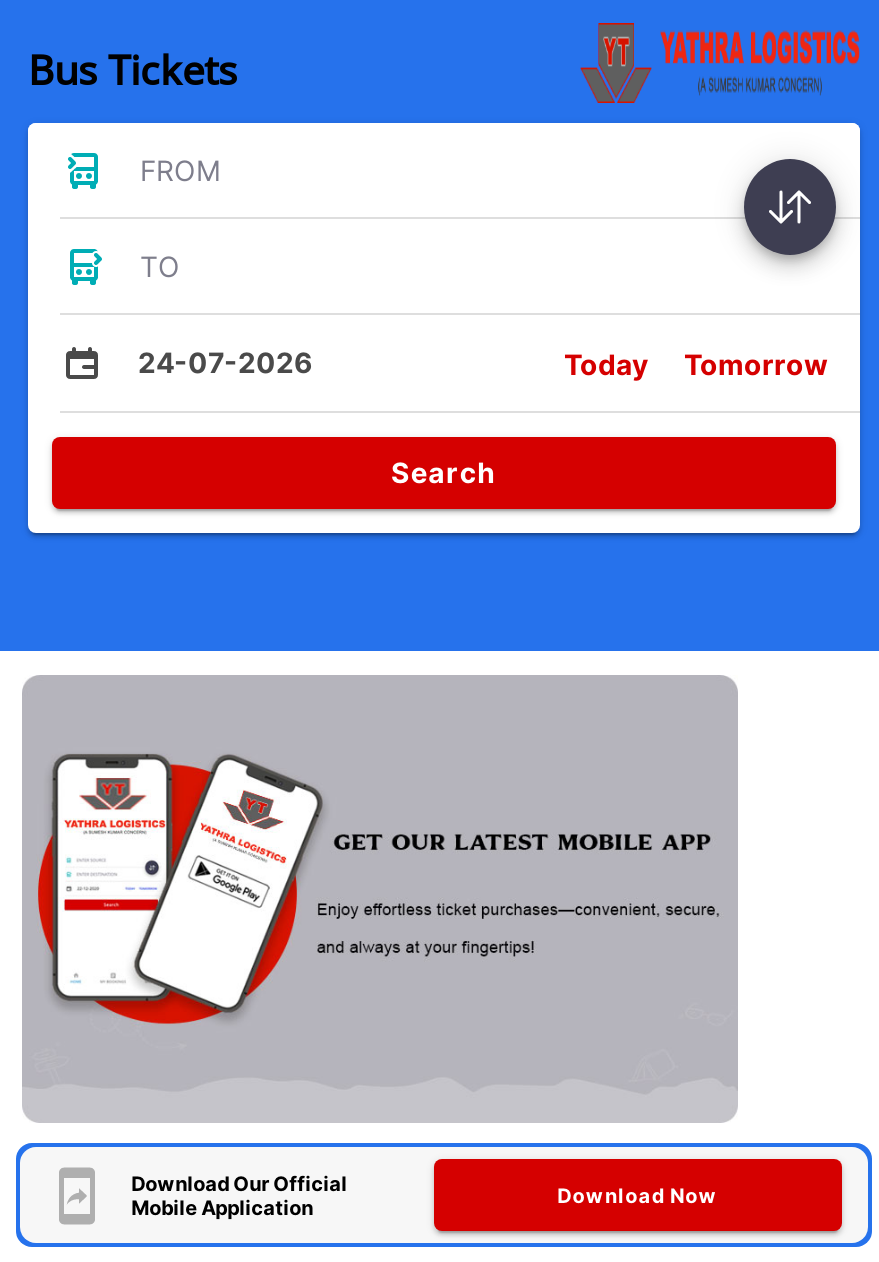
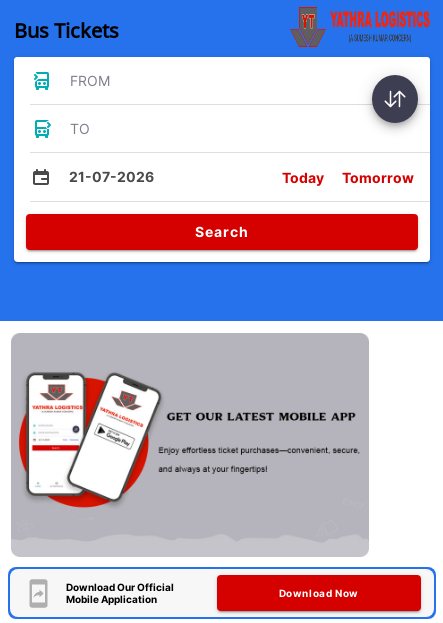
- 24-07-2026
+ 21-07-2026
